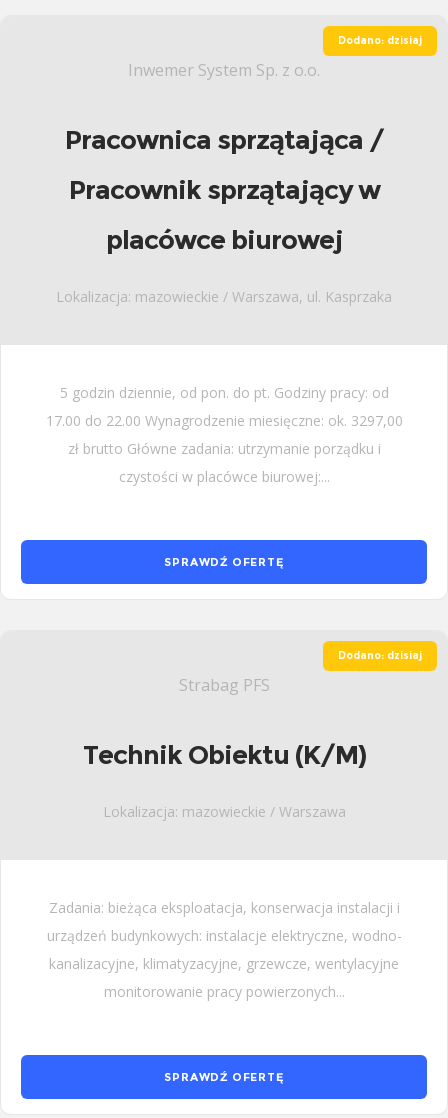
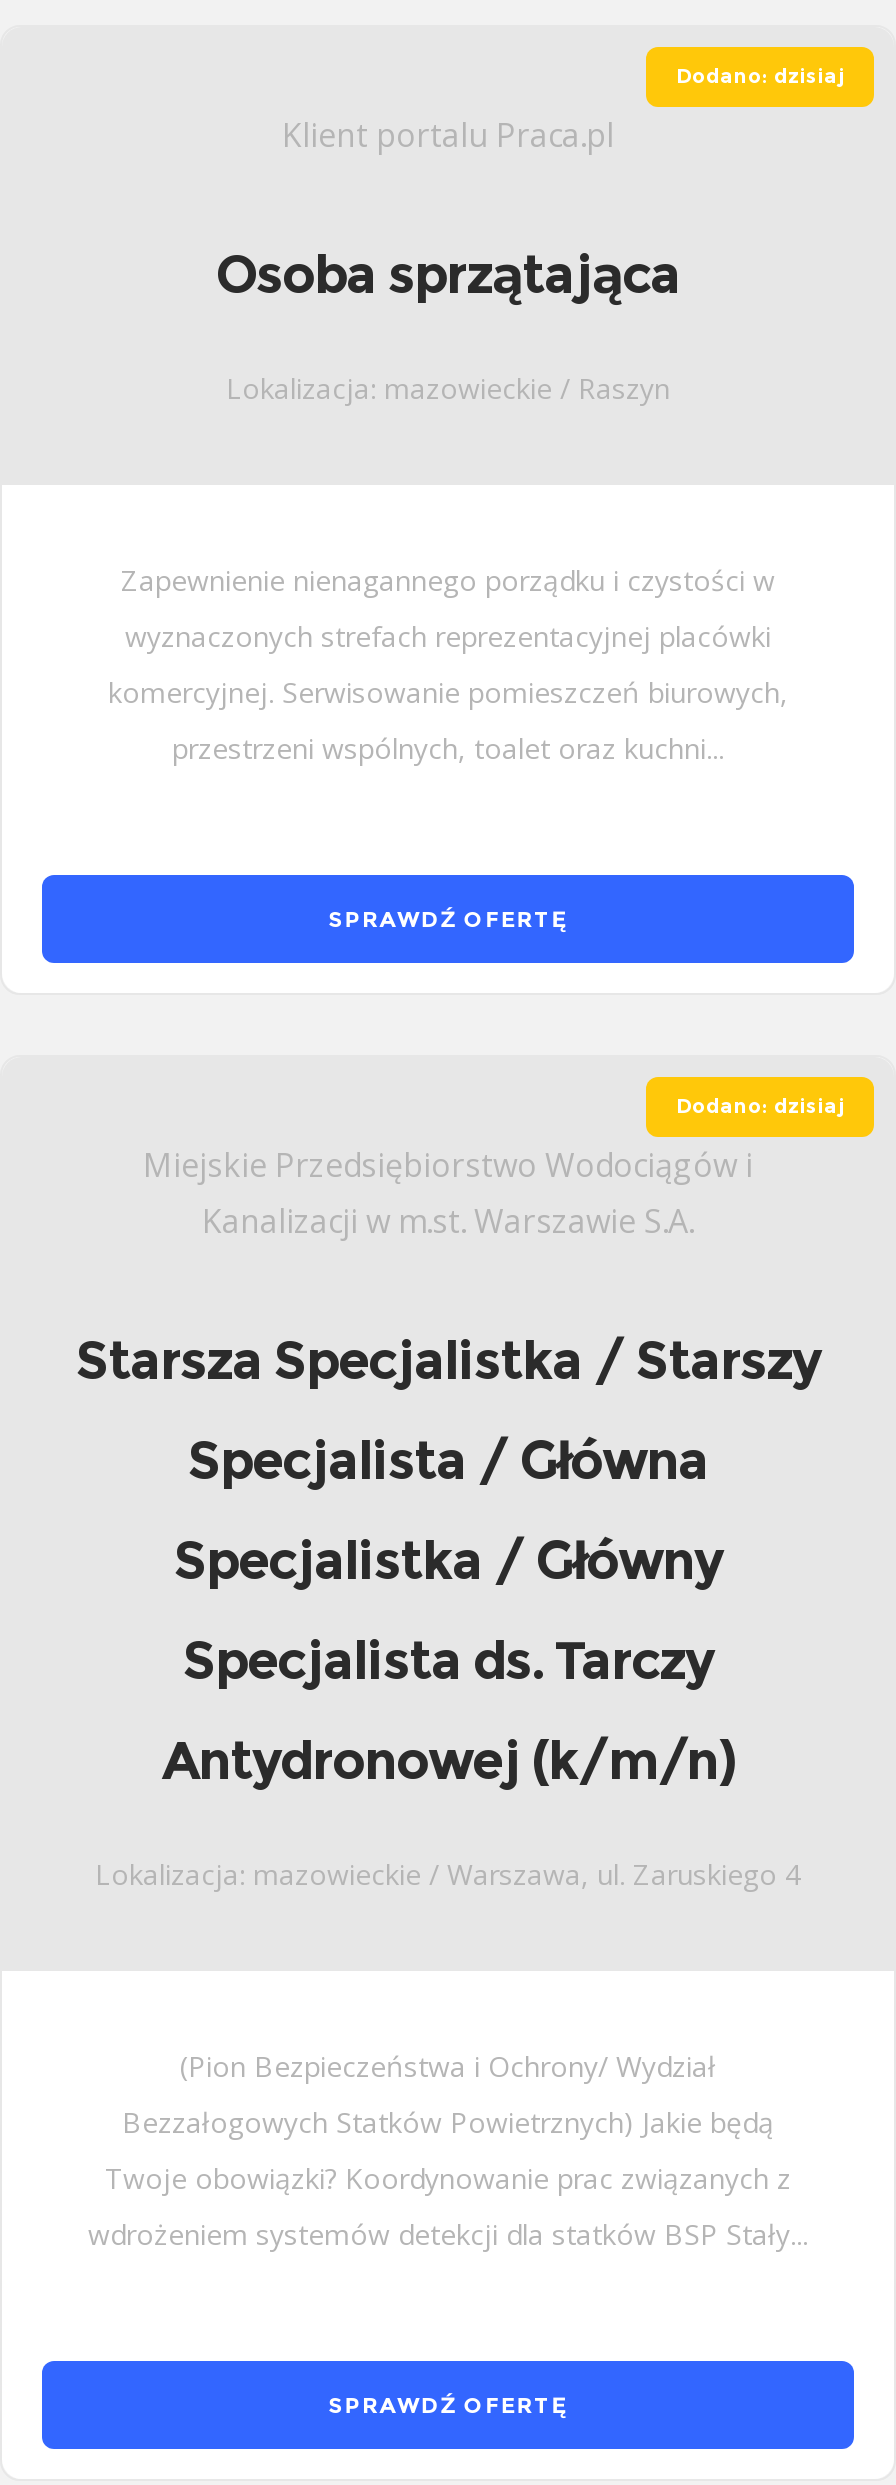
- Inwemer System Sp. z o.o.
- Pracownica sprzątająca /
- Pracownik sprzątający w
- placówce biurowej
- Lokalizacja: mazowieckie / Warszawa, ul. Kasprzaka
+ Klient portalu Praca.pl
+ Osoba sprzątająca
+ Lokalizacja: mazowieckie / Raszyn

- 5 godzin dziennie, od pon. do pt. Godziny pracy: od
- 17.00 do 22.00 Wynagrodzenie miesięczne: ok. 3297,00
- zł brutto Główne zadania: utrzymanie porządku i
- czystości w placówce biurowej:...
+ Zapewnienie nienagannego porządku i czystości w
+ wyznaczonych strefach reprezentacyjnej placówki
+ komercyjnej. Serwisowanie pomieszczeń biurowych,
+ przestrzeni wspólnych, toalet oraz kuchni...

moved up: SPRAWDŹ OFERTĘ | Dodano: dzisiaj

- Strabag PFS
- Technik Obiektu (K/M)
- Lokalizacja: mazowieckie / Warszawa
+ Miejskie Przedsiębiorstwo Wodociągów i
+ Kanalizacji w m.st. Warszawie S.A.
+ Starsza Specjalistka / Starszy
+ Specjalista / Główna
+ Specjalistka / Główny
+ Specjalista ds. Tarczy
+ Antydronowej (k/m/n)
+ Lokalizacja: mazowieckie / Warszawa, ul. Zaruskiego 4

- Zadania: bieżąca eksploatacja, konserwacja instalacji i
- urządzeń budynkowych: instalacje elektryczne, wodno-
- kanalizacyjne, klimatyzacyjne, grzewcze, wentylacyjne
- monitorowanie pracy powierzonych...
+ (Pion Bezpieczeństwa i Ochrony/ Wydział
+ Bezzałogowych Statków Powietrznych) Jakie będą
+ Twoje obowiązki? Koordynowanie prac związanych z
+ wdrożeniem systemów detekcji dla statków BSP Stały...
